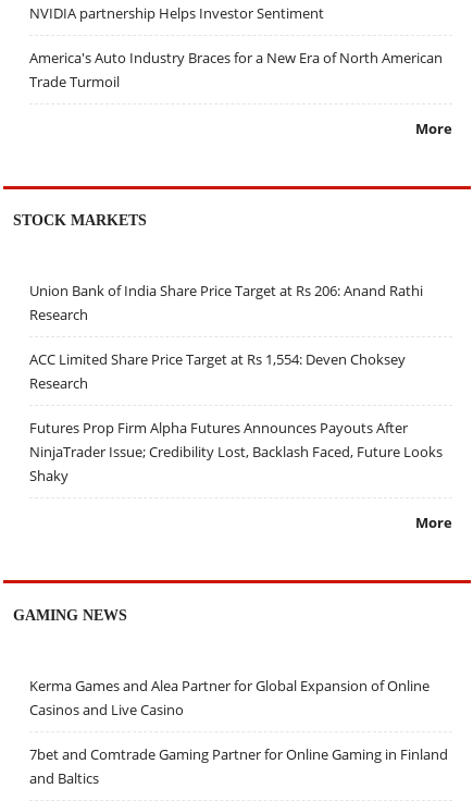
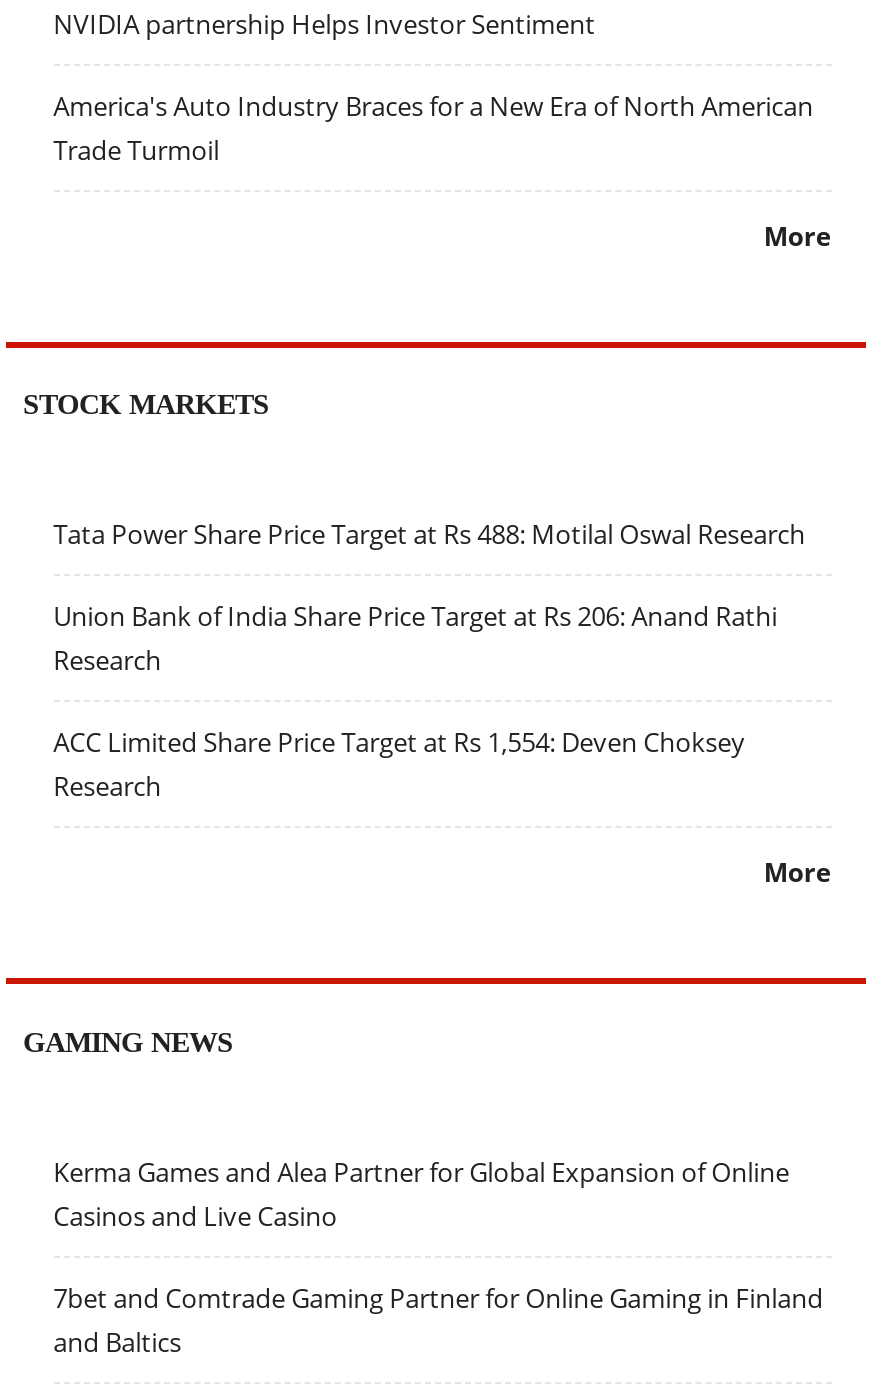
+ Tata Power Share Price Target at Rs 488: Motilal Oswal Research

moved down: Union Bank of India Share Price Target at Rs 206: Anand Rathi | Research | ACC Limited Share Price Target at Rs 1,554: Deven Choksey | Research

- Futures Prop Firm Alpha Futures Announces Payouts After
- NinjaTrader Issue; Credibility Lost, Backlash Faced, Future Looks
- Shaky
